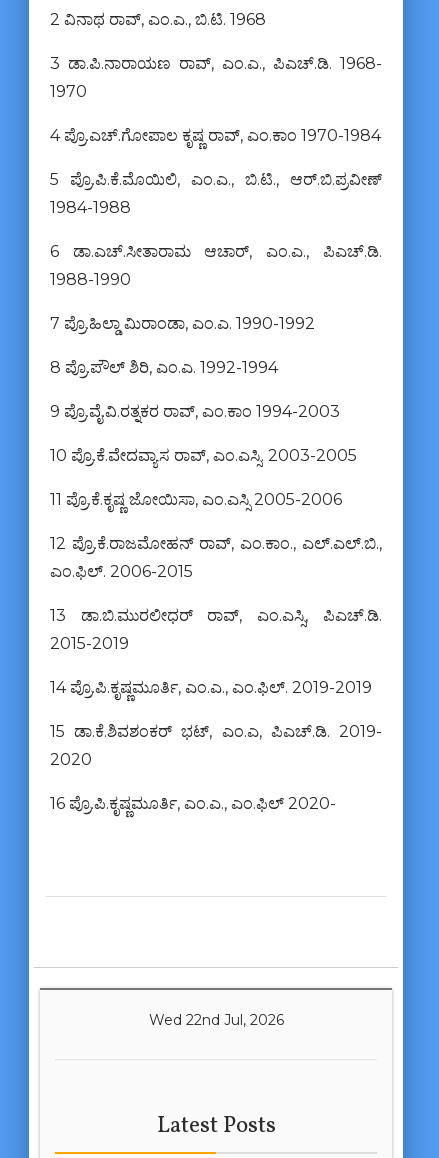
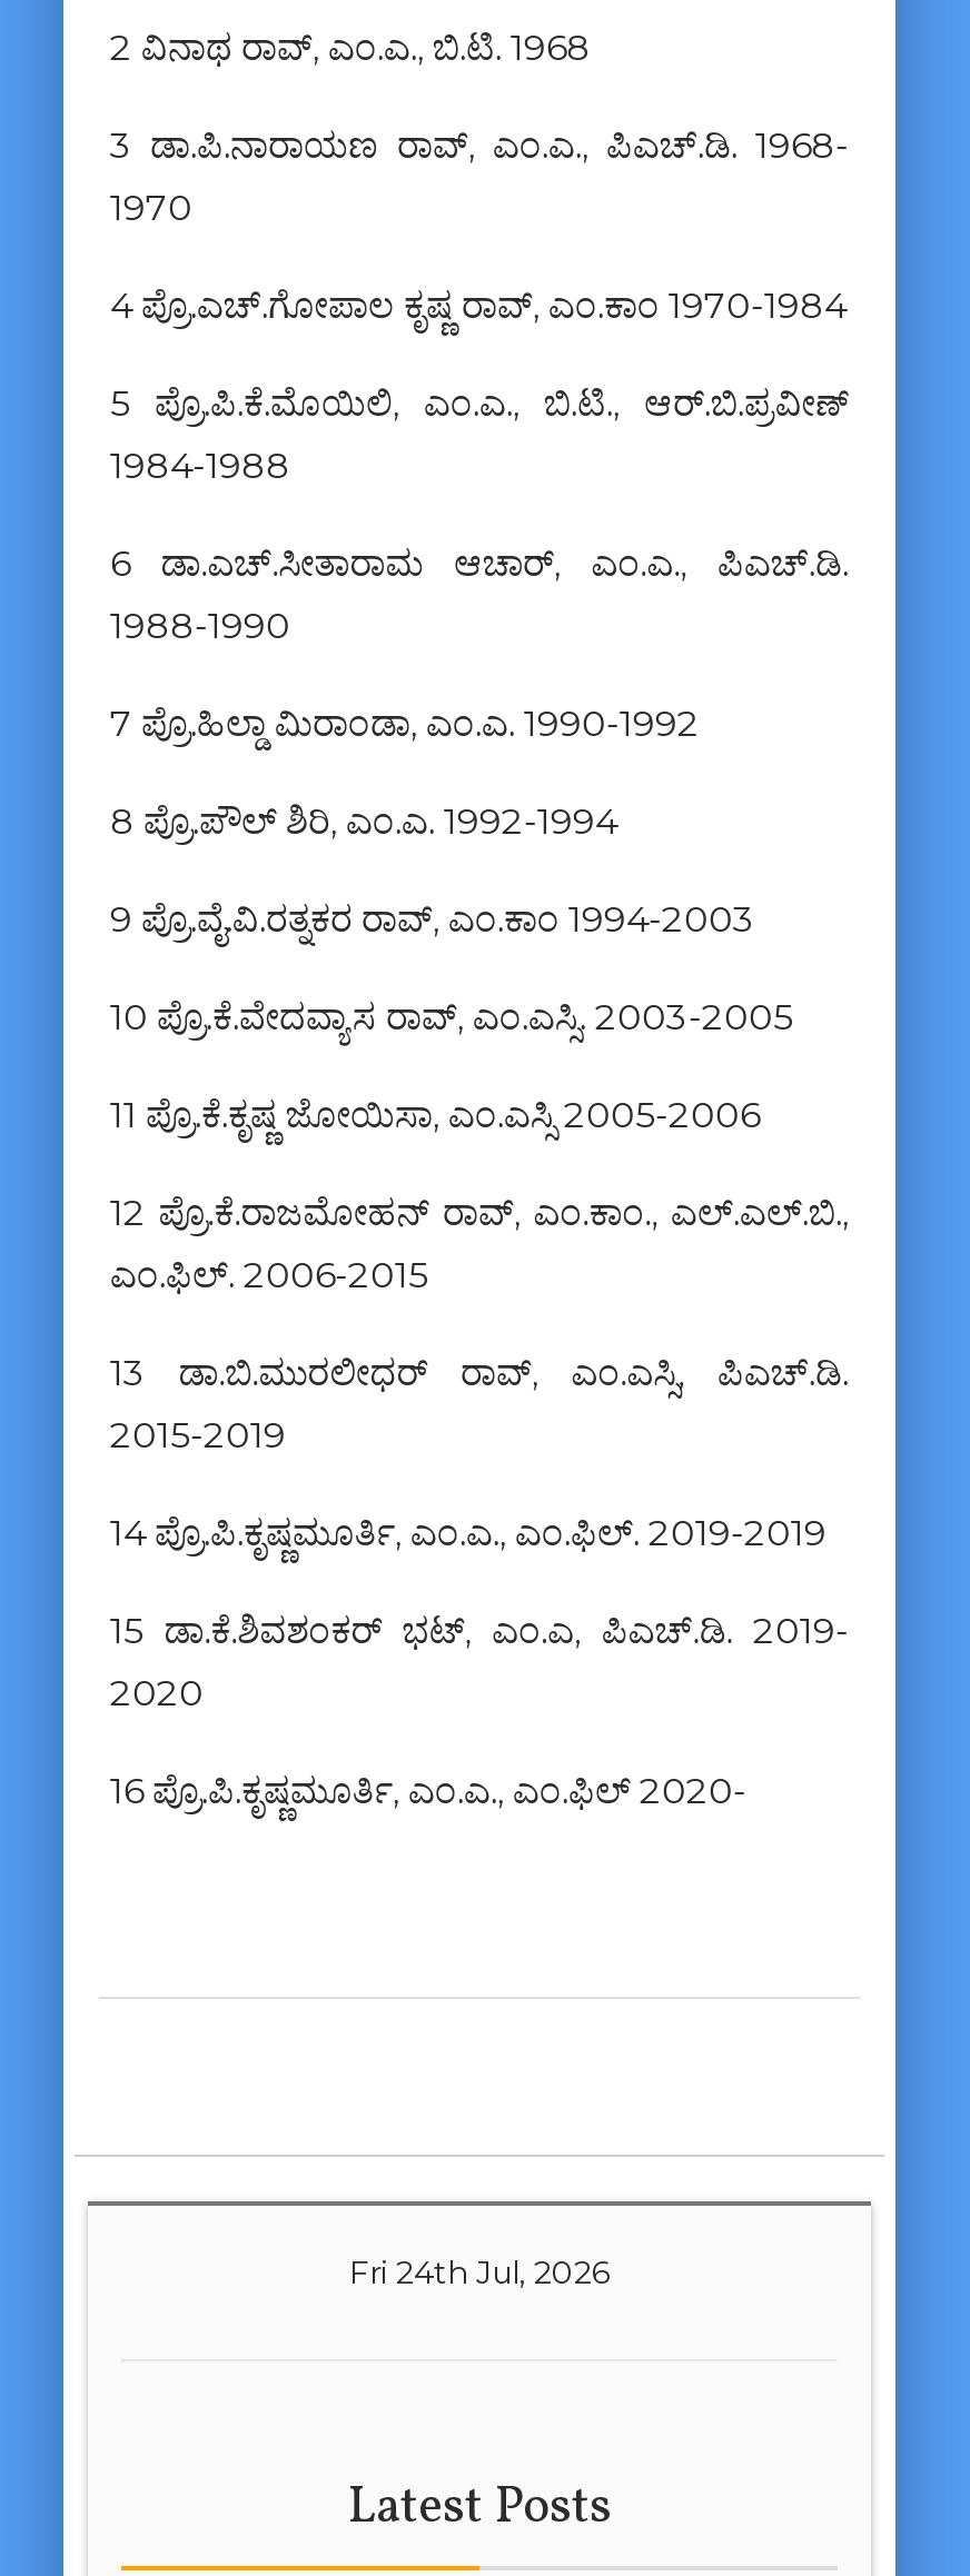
- Wed 22nd Jul, 2026
+ Fri 24th Jul, 2026
